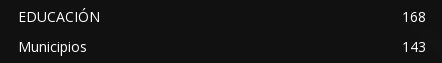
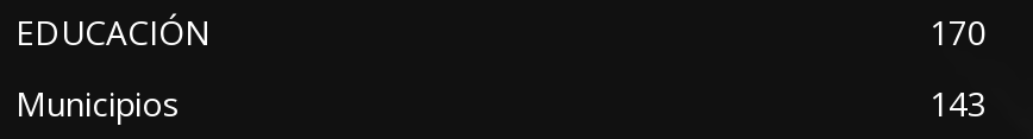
- 168
+ 170
